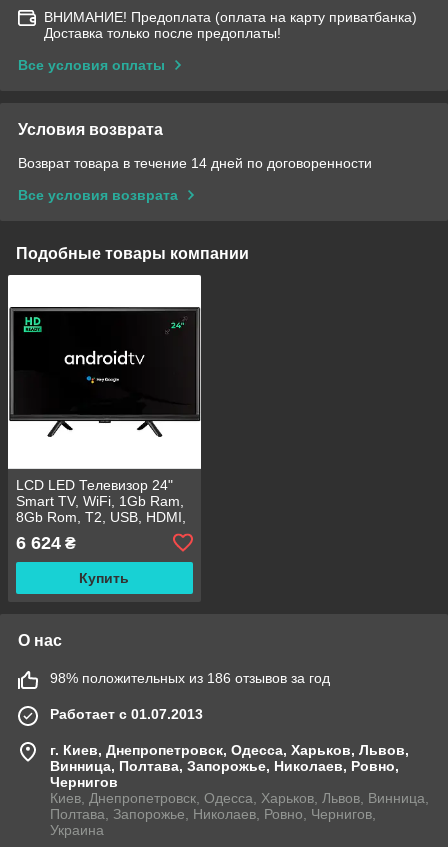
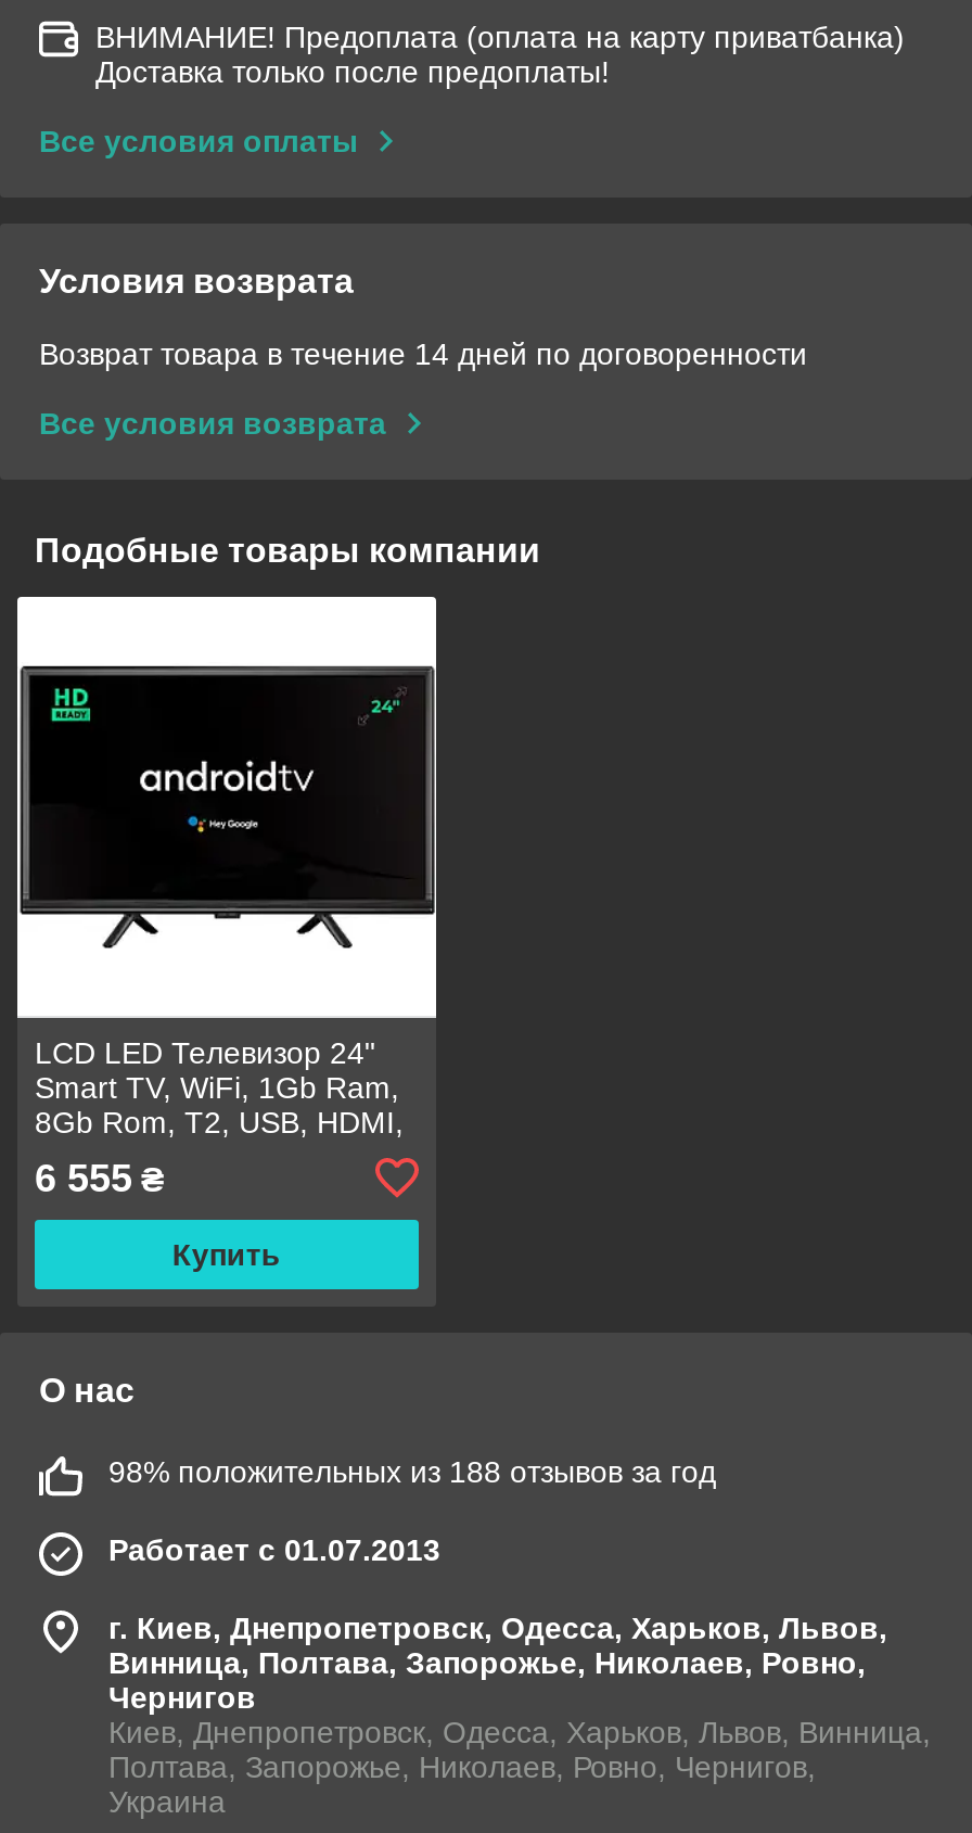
- 6 624 ₴
+ 6 555 ₴

- 98% положительных из 186 отзывов за год
+ 98% положительных из 188 отзывов за год
